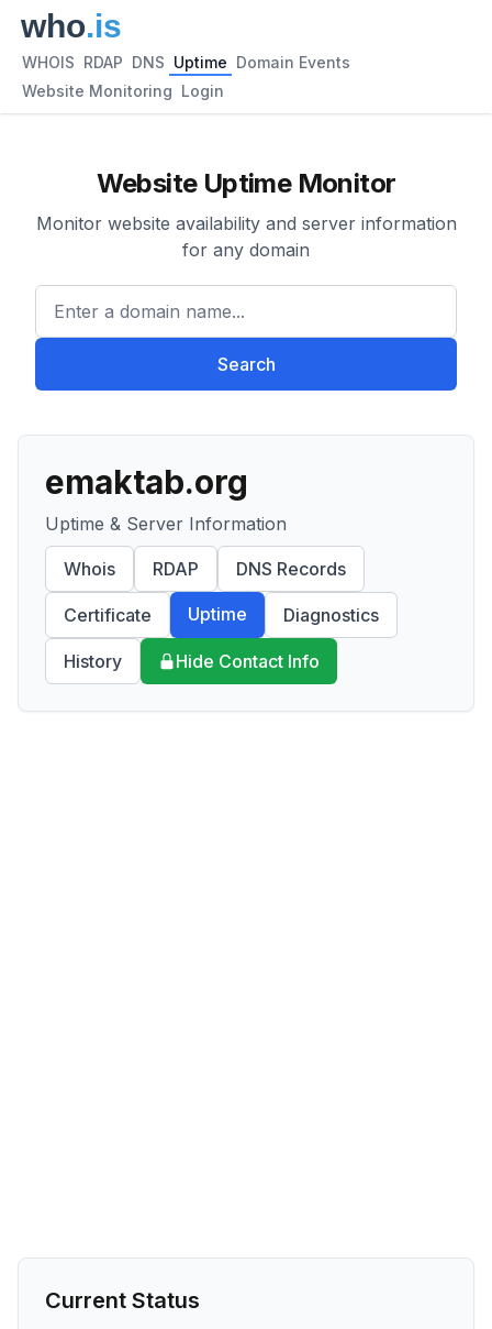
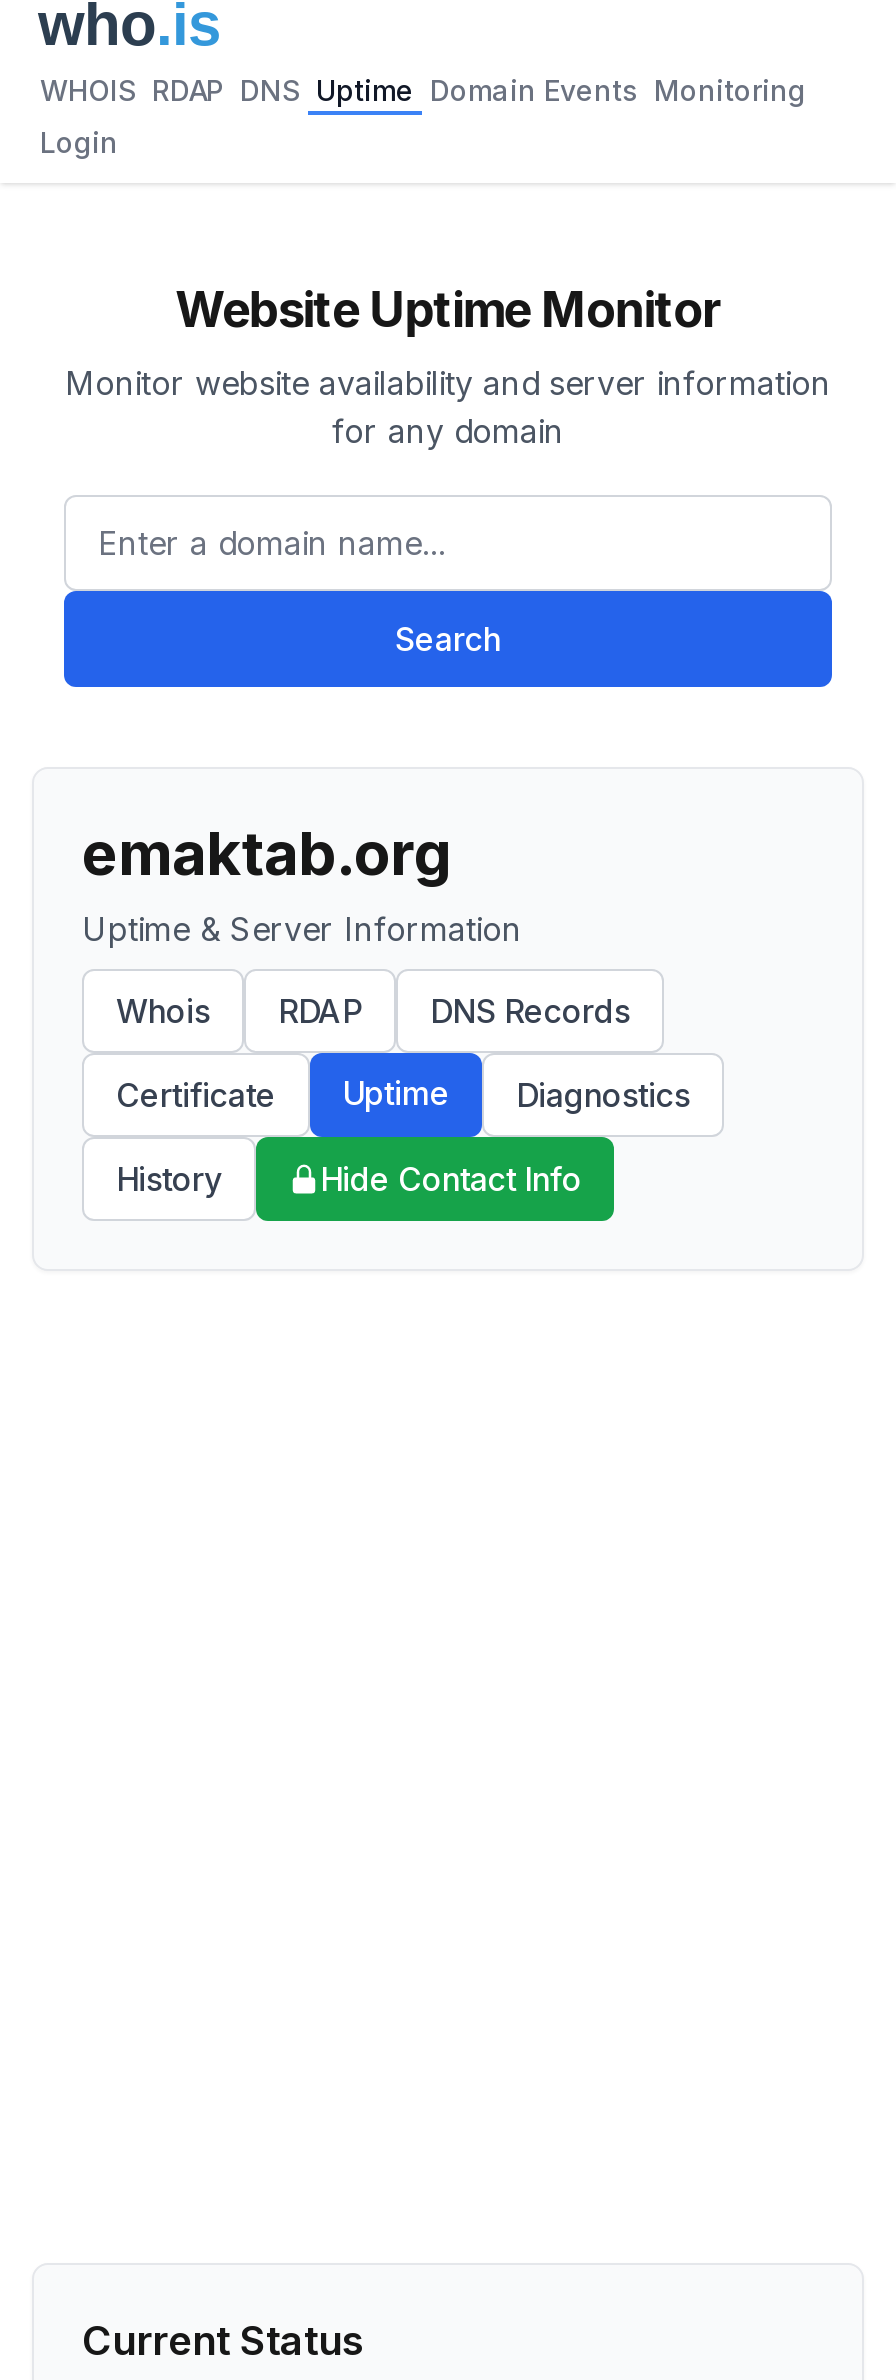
- WHOIS RDAP DNS Uptime Domain Events
+ WHOIS RDAP DNS Uptime Domain Events Monitoring

- Website Monitoring Login
+ Login
